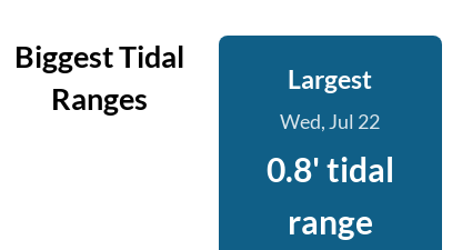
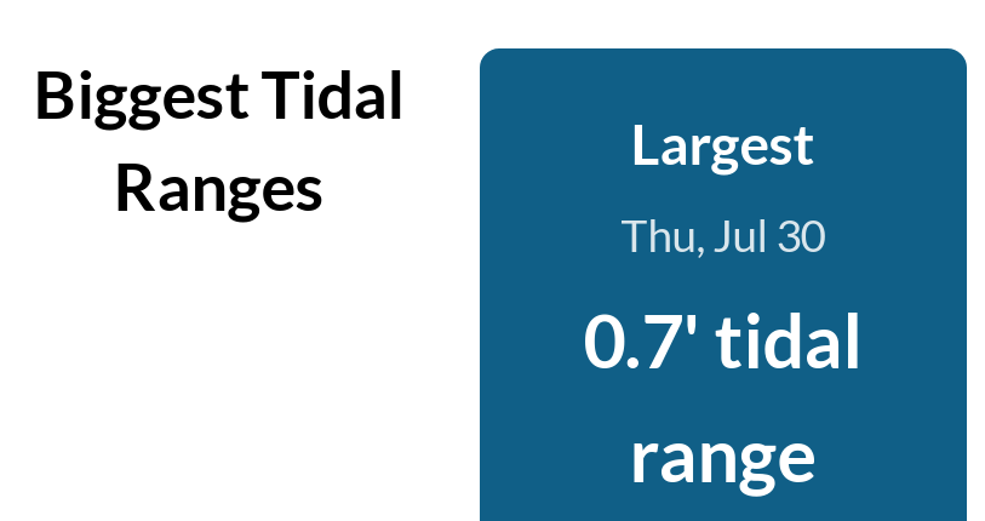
- Wed, Jul 22
+ Thu, Jul 30

- 0.8' tidal
+ 0.7' tidal
